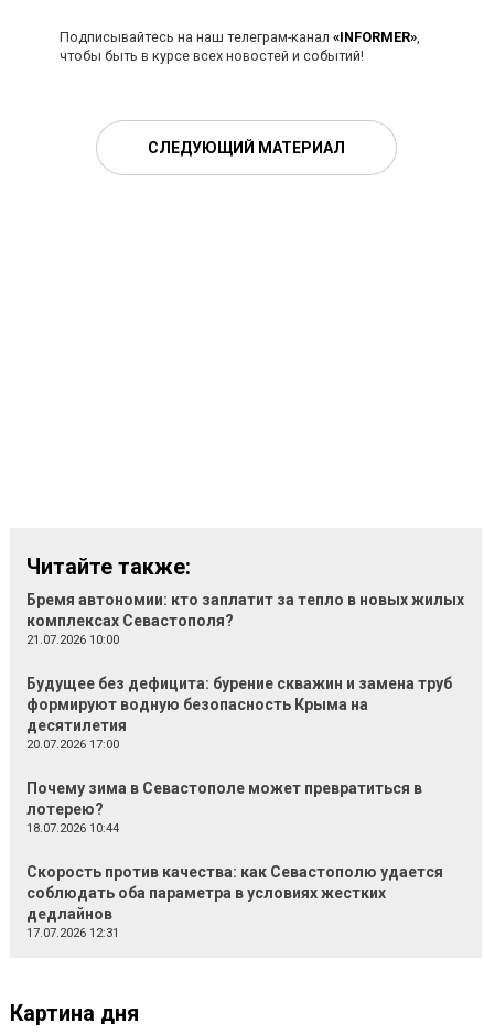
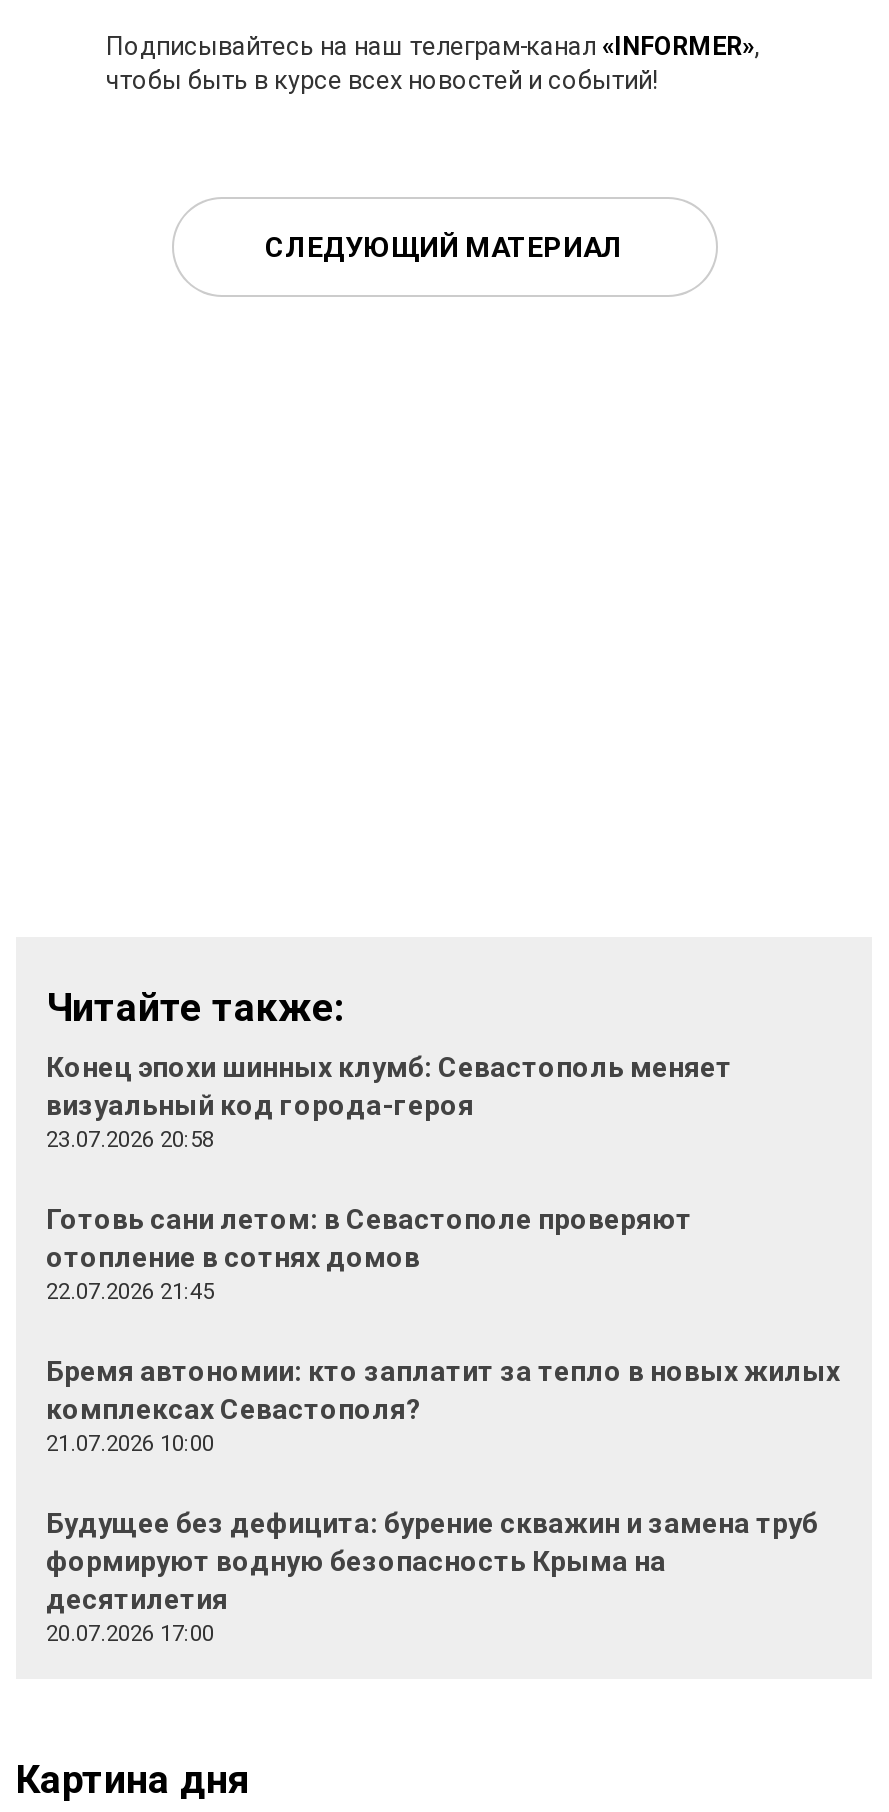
+ Конец эпохи шинных клумб: Севастополь меняет
+ визуальный код города-героя
+ 23.07.2026 20:58
+ Готовь сани летом: в Севастополе проверяют
+ отопление в сотнях домов
+ 22.07.2026 21:45

moved down: Бремя автономии: кто заплатит за тепло в новых жилых | комплексах Севастополя? | 21.07.2026 10:00 | Будущее без дефицита: бурение скважин и замена труб | формируют водную безопасность Крыма на | десятилетия | 20.07.2026 17:00

- Почему зима в Севастополе может превратиться в
- лотерею?
- 18.07.2026 10:44
- Скорость против качества: как Севастополю удается
- соблюдать оба параметра в условиях жестких
- дедлайнов
- 17.07.2026 12:31
